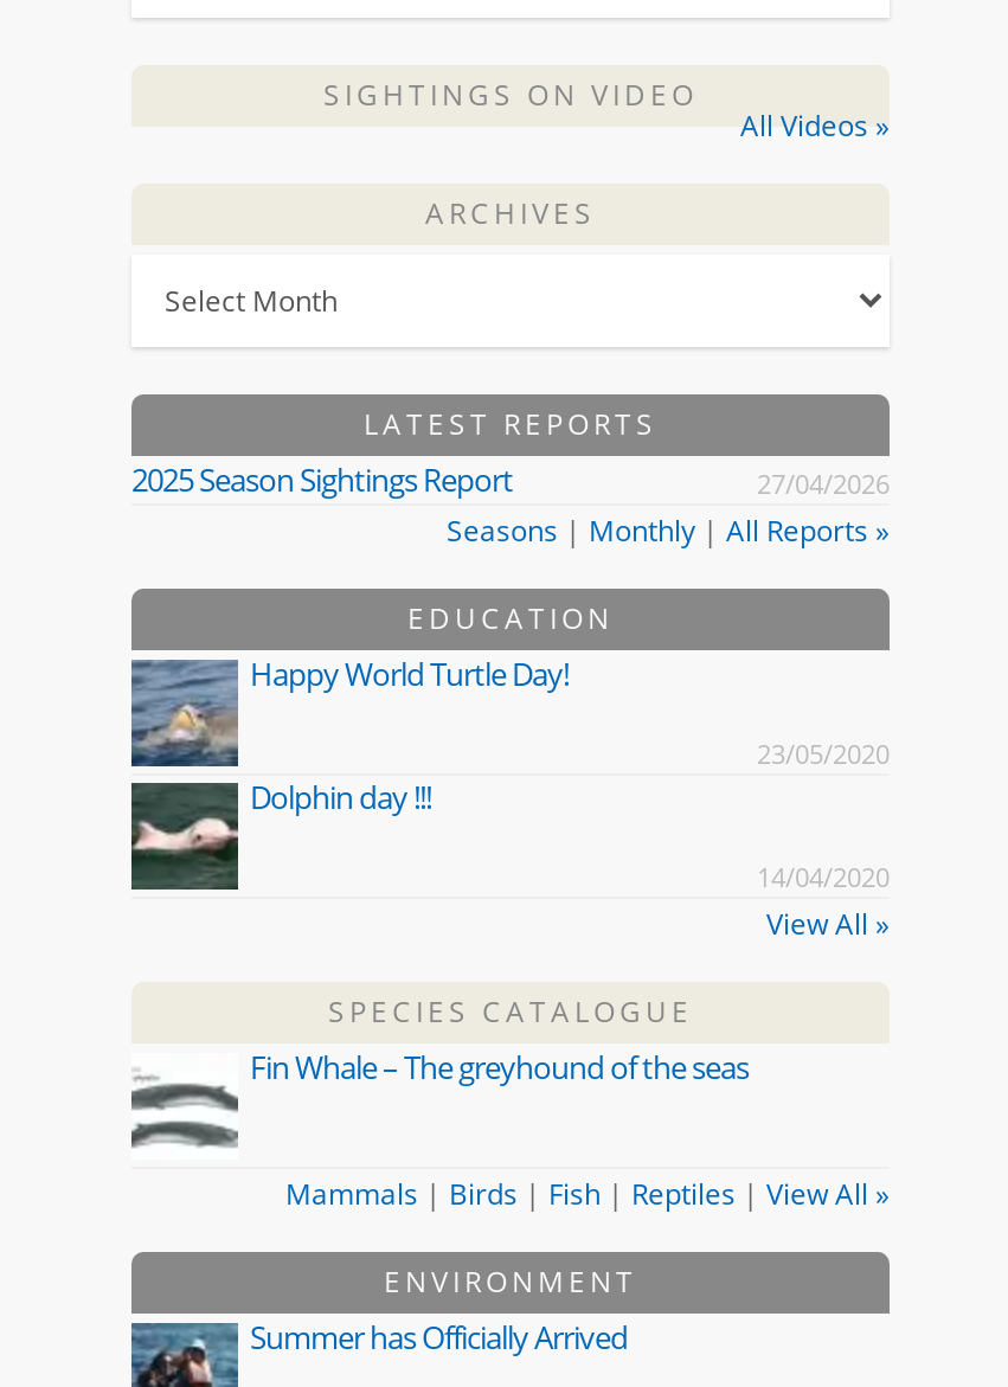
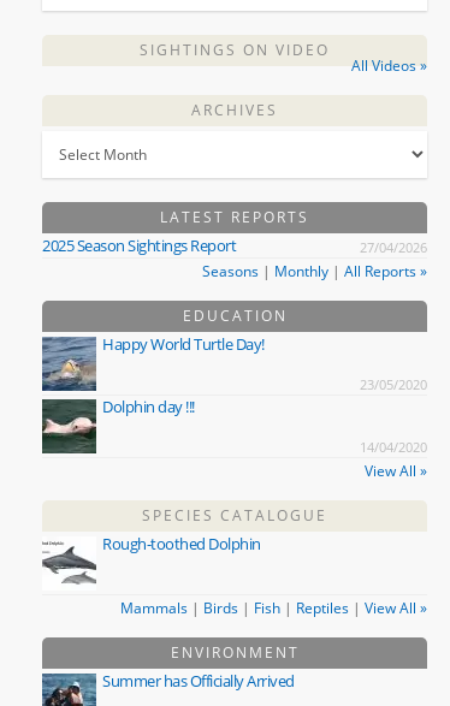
- [image]
- Fin Whale – The greyhound of the seas
+ [image]
+ Rough-toothed Dolphin
